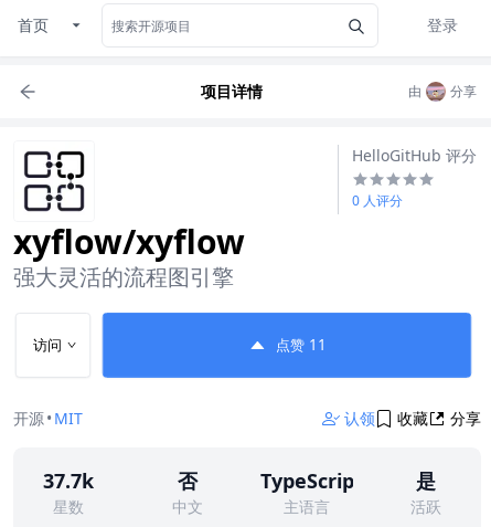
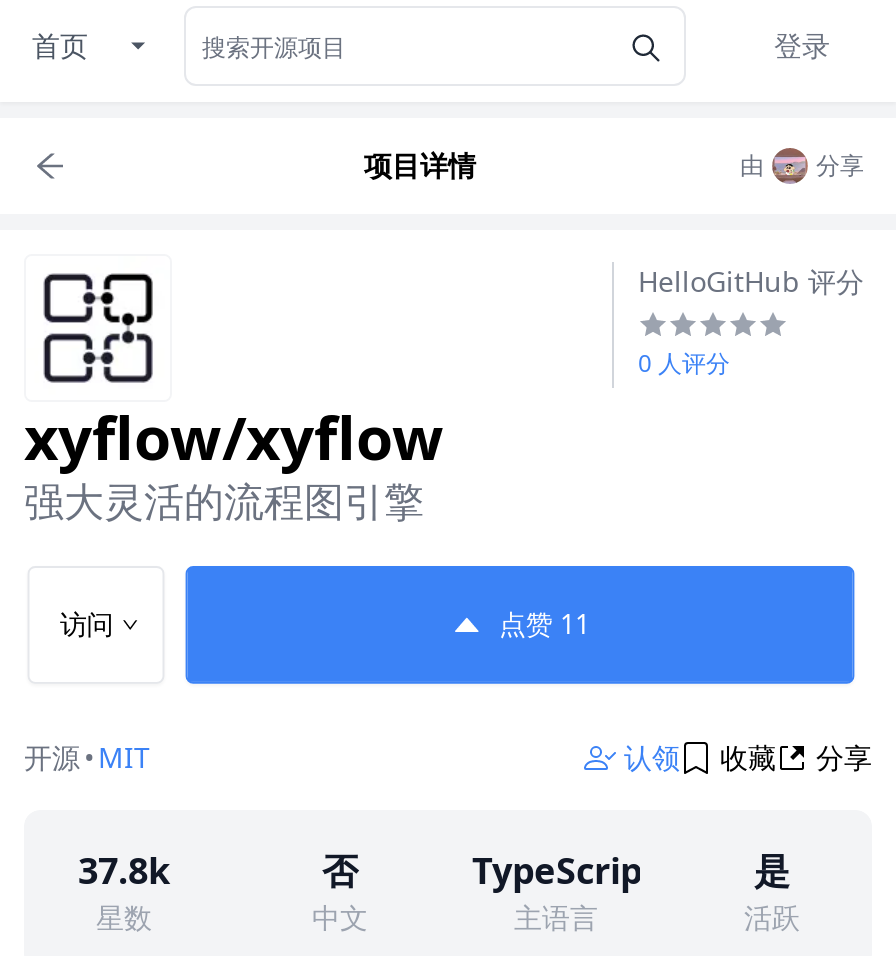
- 37.7k
+ 37.8k
